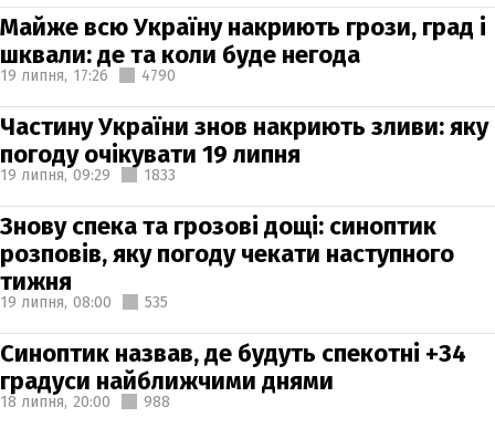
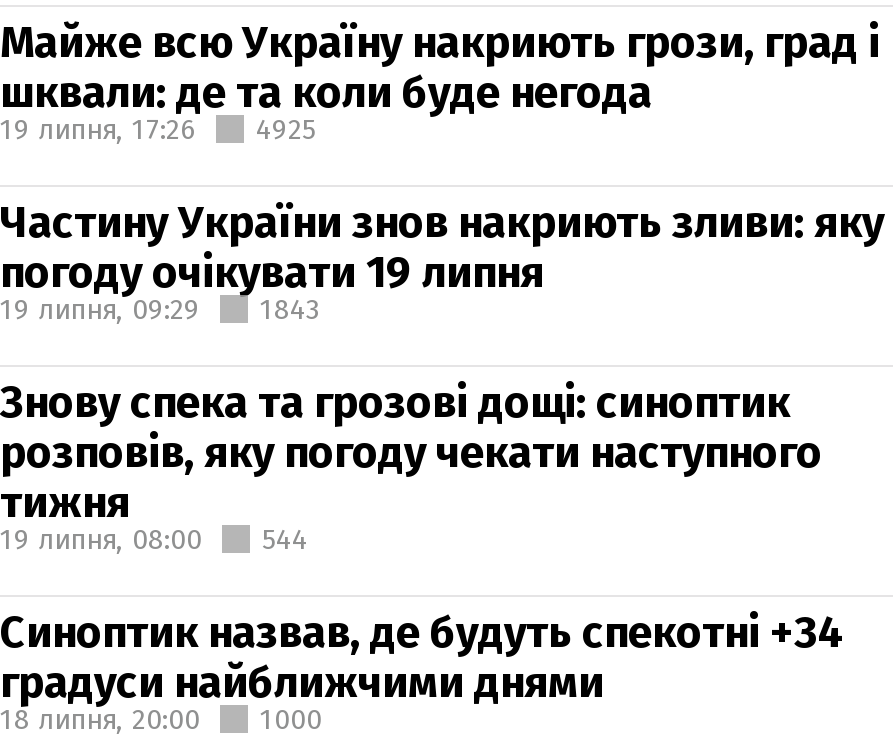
- 19 липня, 17:26 4790
+ 19 липня, 17:26 4925

- 19 липня, 09:29 1833
+ 19 липня, 09:29 1843

- 19 липня, 08:00 535
+ 19 липня, 08:00 544

- 18 липня, 20:00 988
+ 18 липня, 20:00 1000
